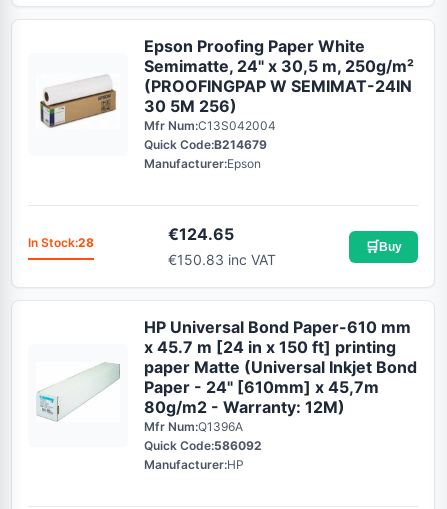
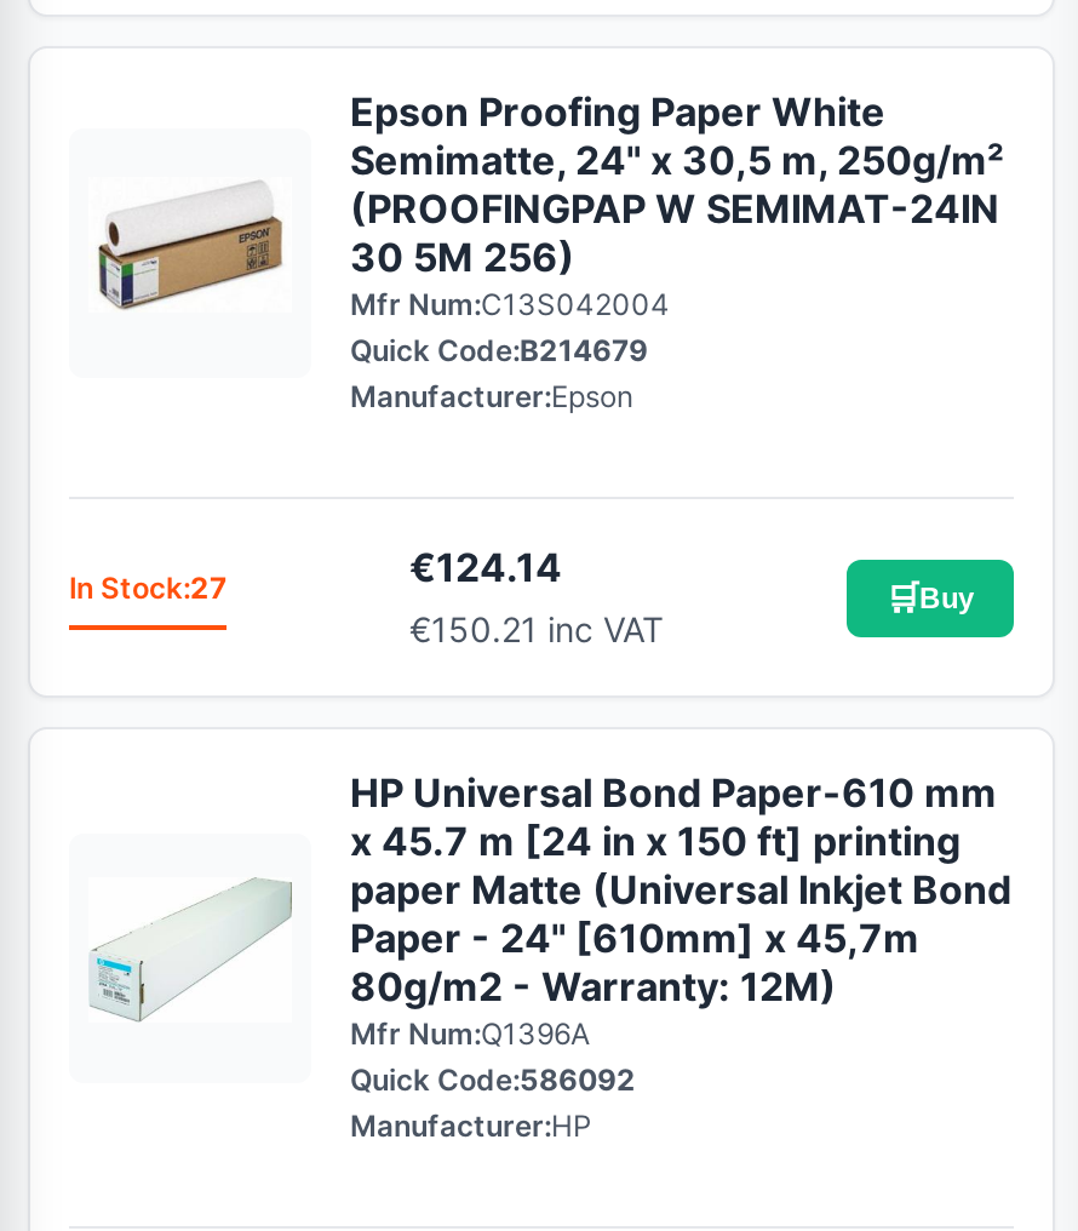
- €124.65
+ €124.14

- In Stock:28
+ In Stock:27

- €150.83 inc VAT
+ €150.21 inc VAT
